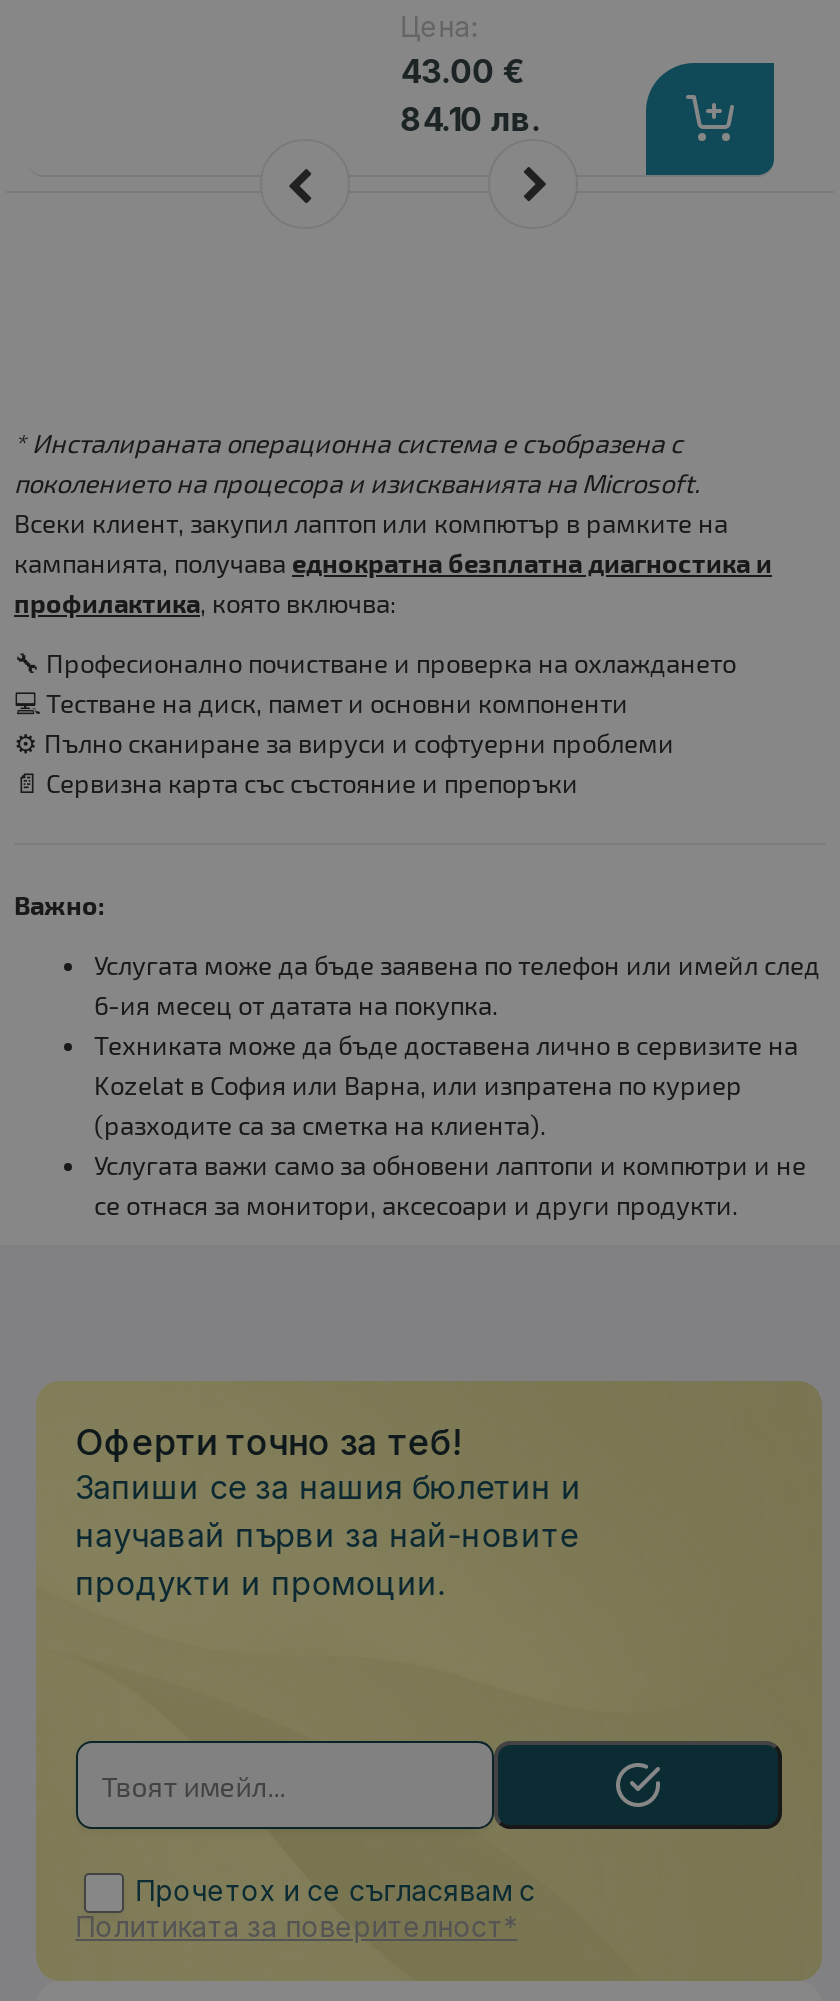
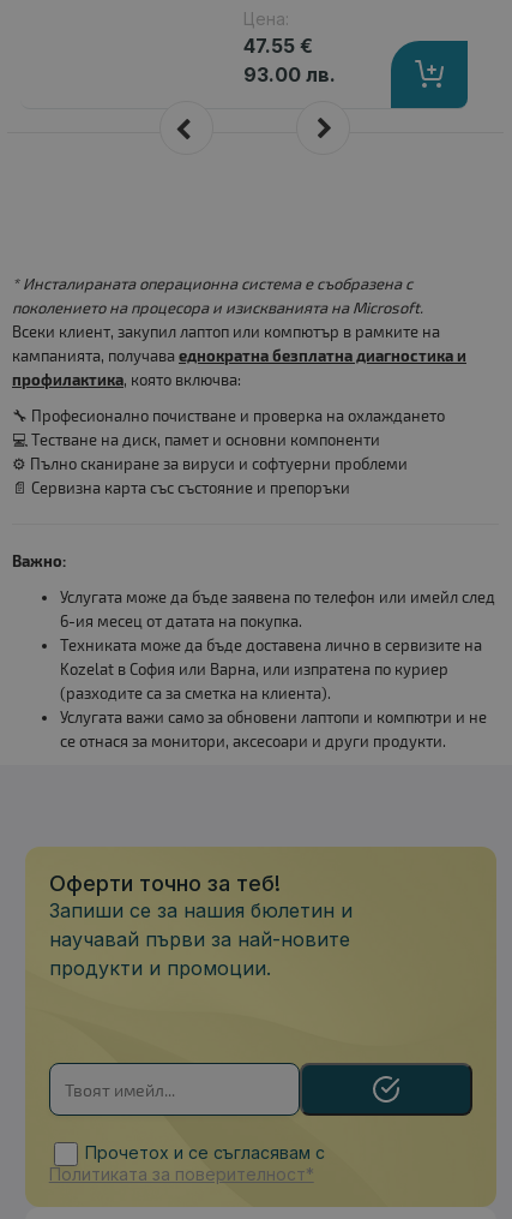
- 43.00 €
+ 47.55 €

- 84.10 лв.
+ 93.00 лв.
